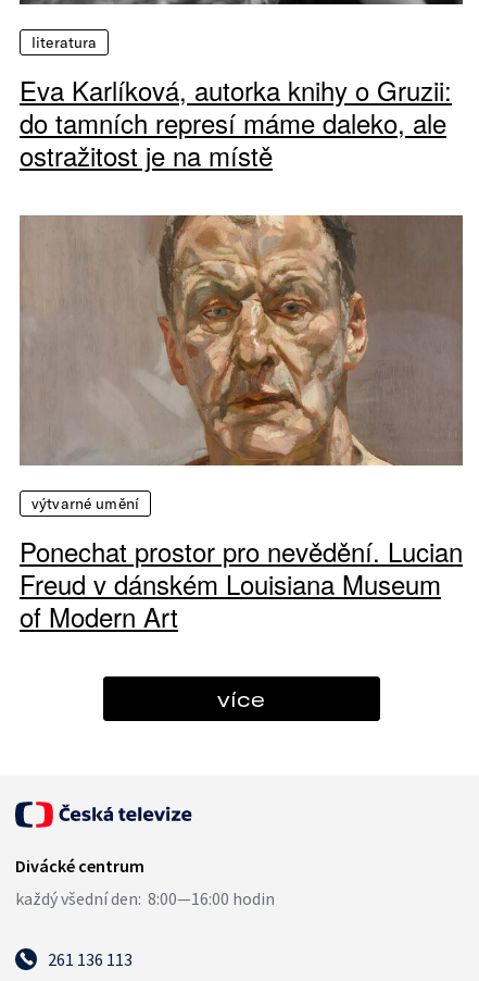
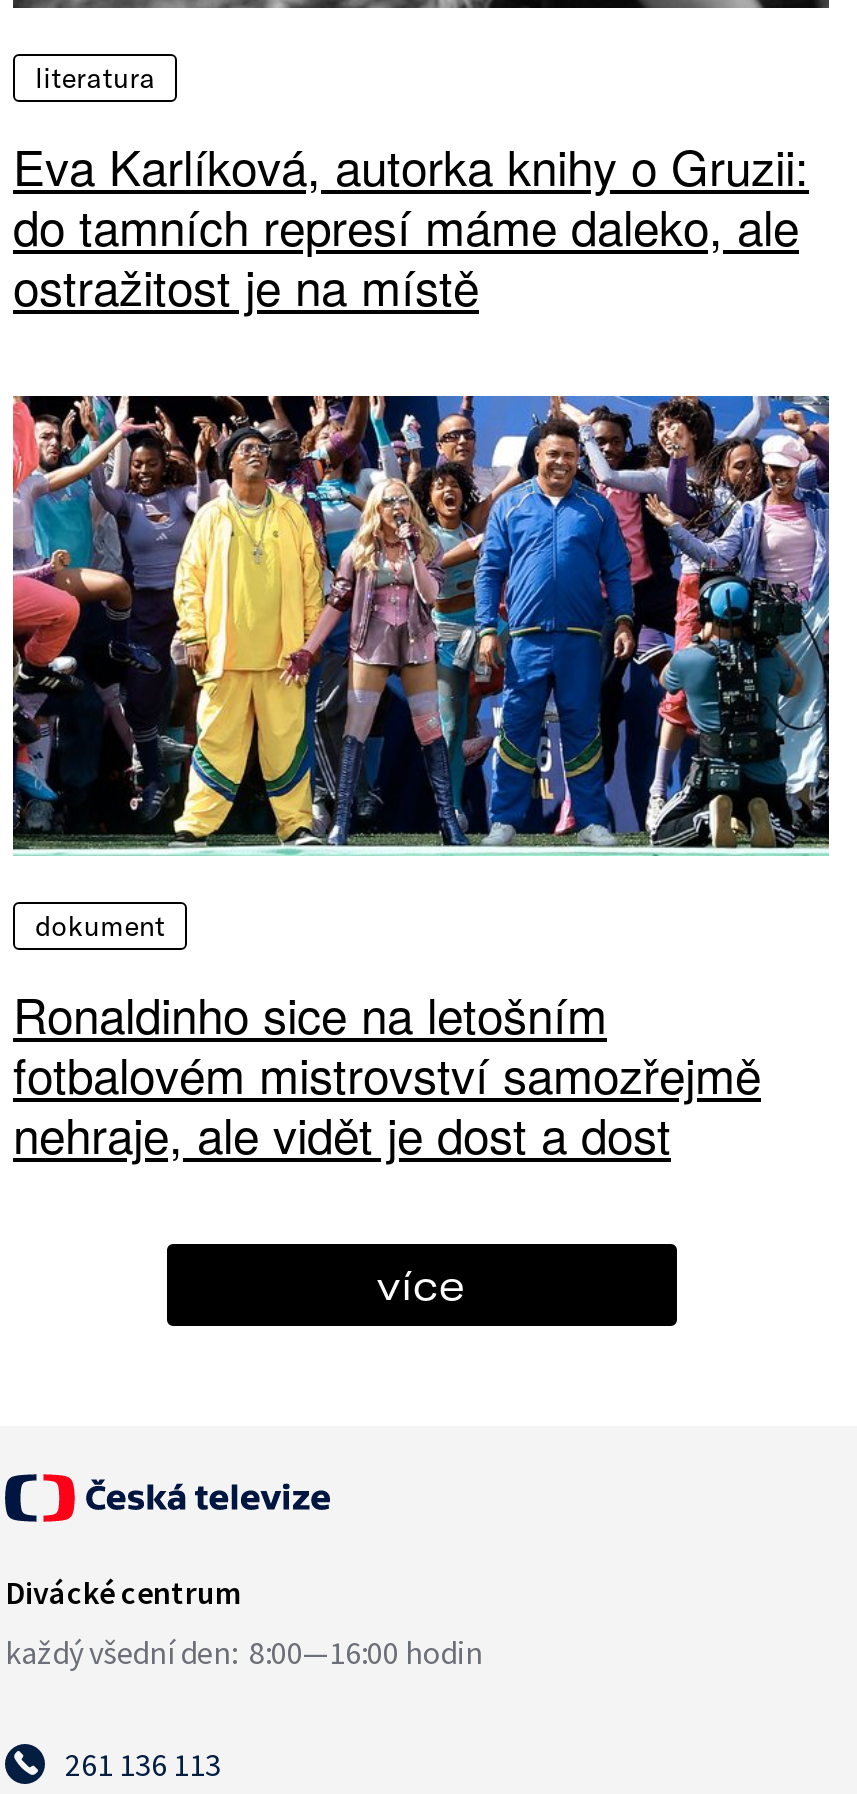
- [image]
- výtvarné umění
+ [image]
+ dokument

- Ponechat prostor pro nevědění. Lucian
- Freud v dánském Louisiana Museum
- of Modern Art
+ Ronaldinho sice na letošním
+ fotbalovém mistrovství samozřejmě
+ nehraje, ale vidět je dost a dost
